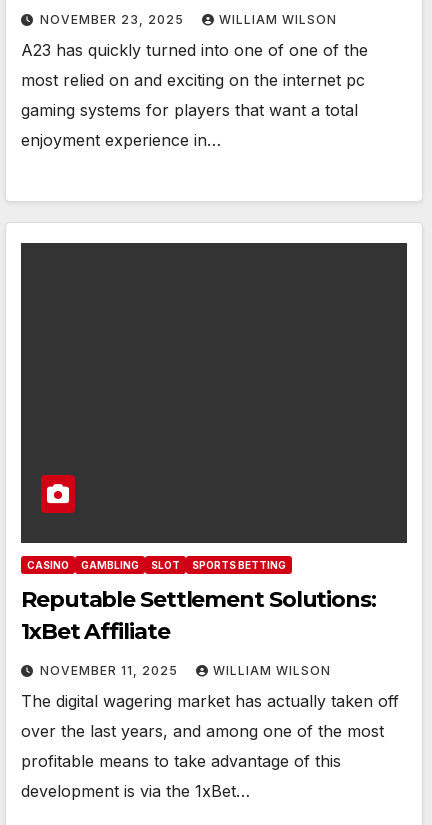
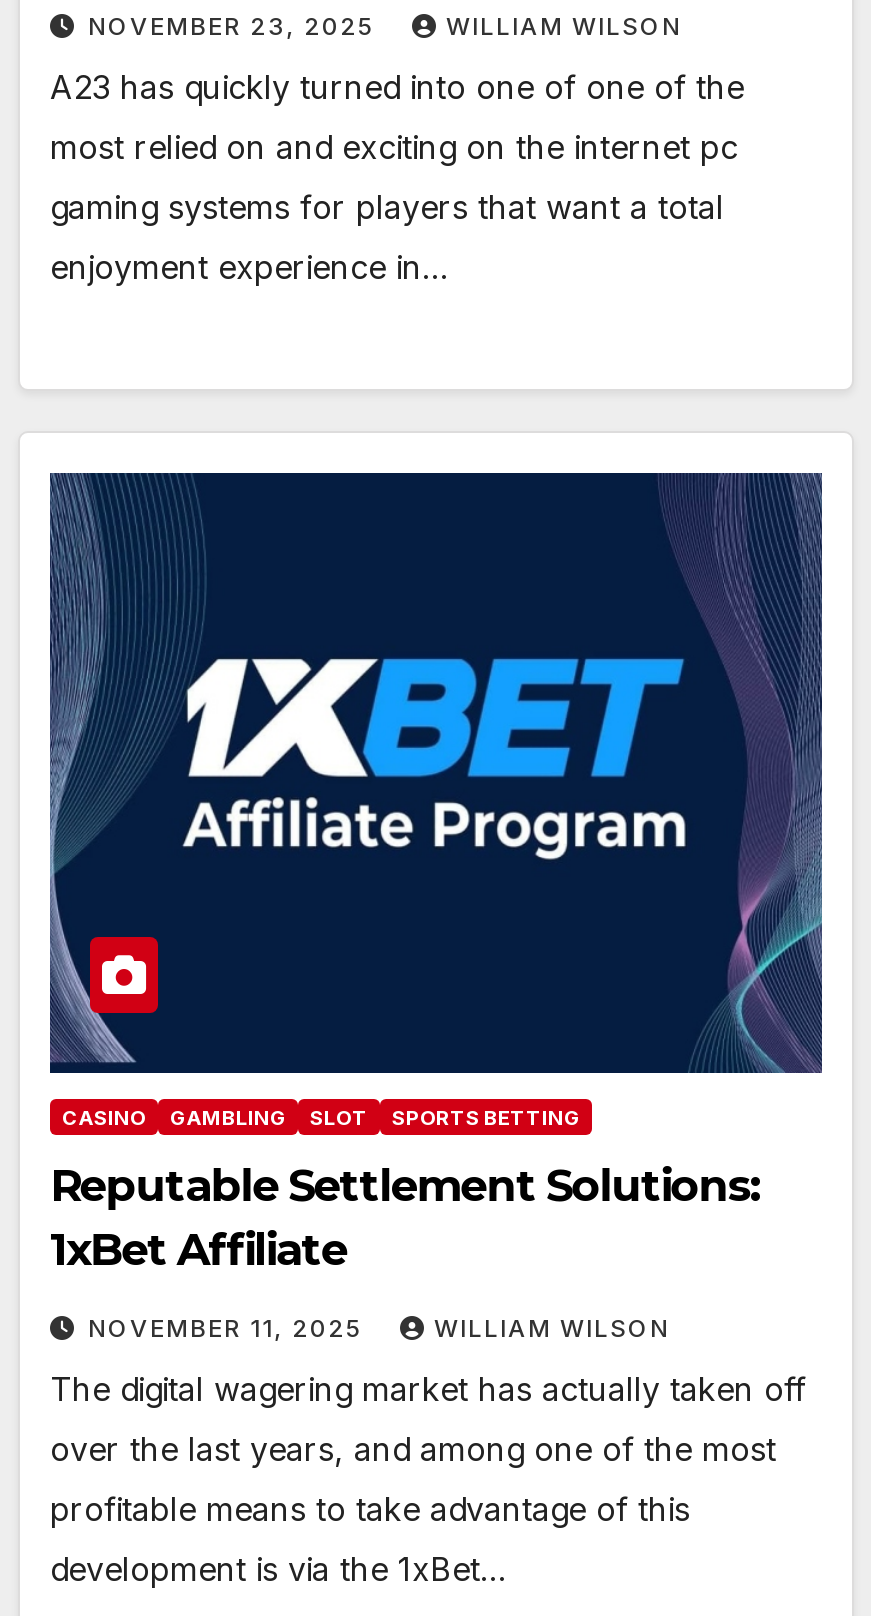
+ [image]
